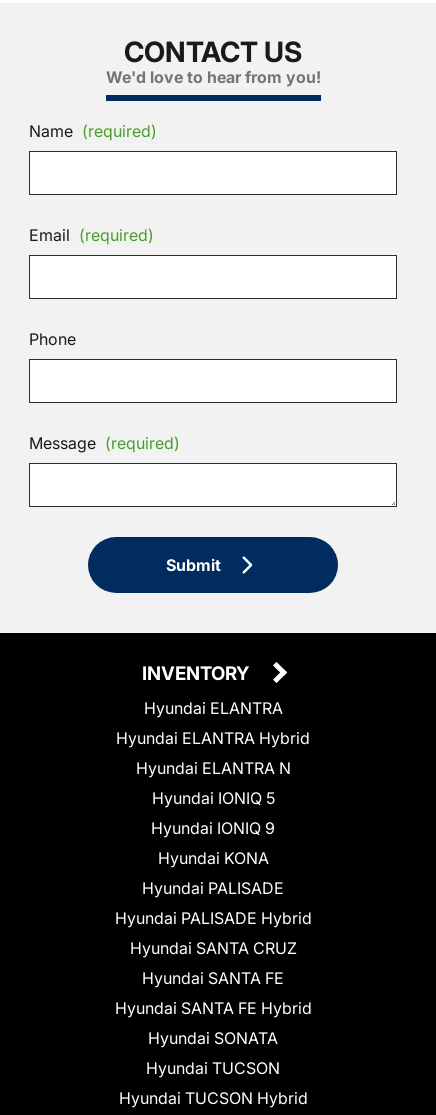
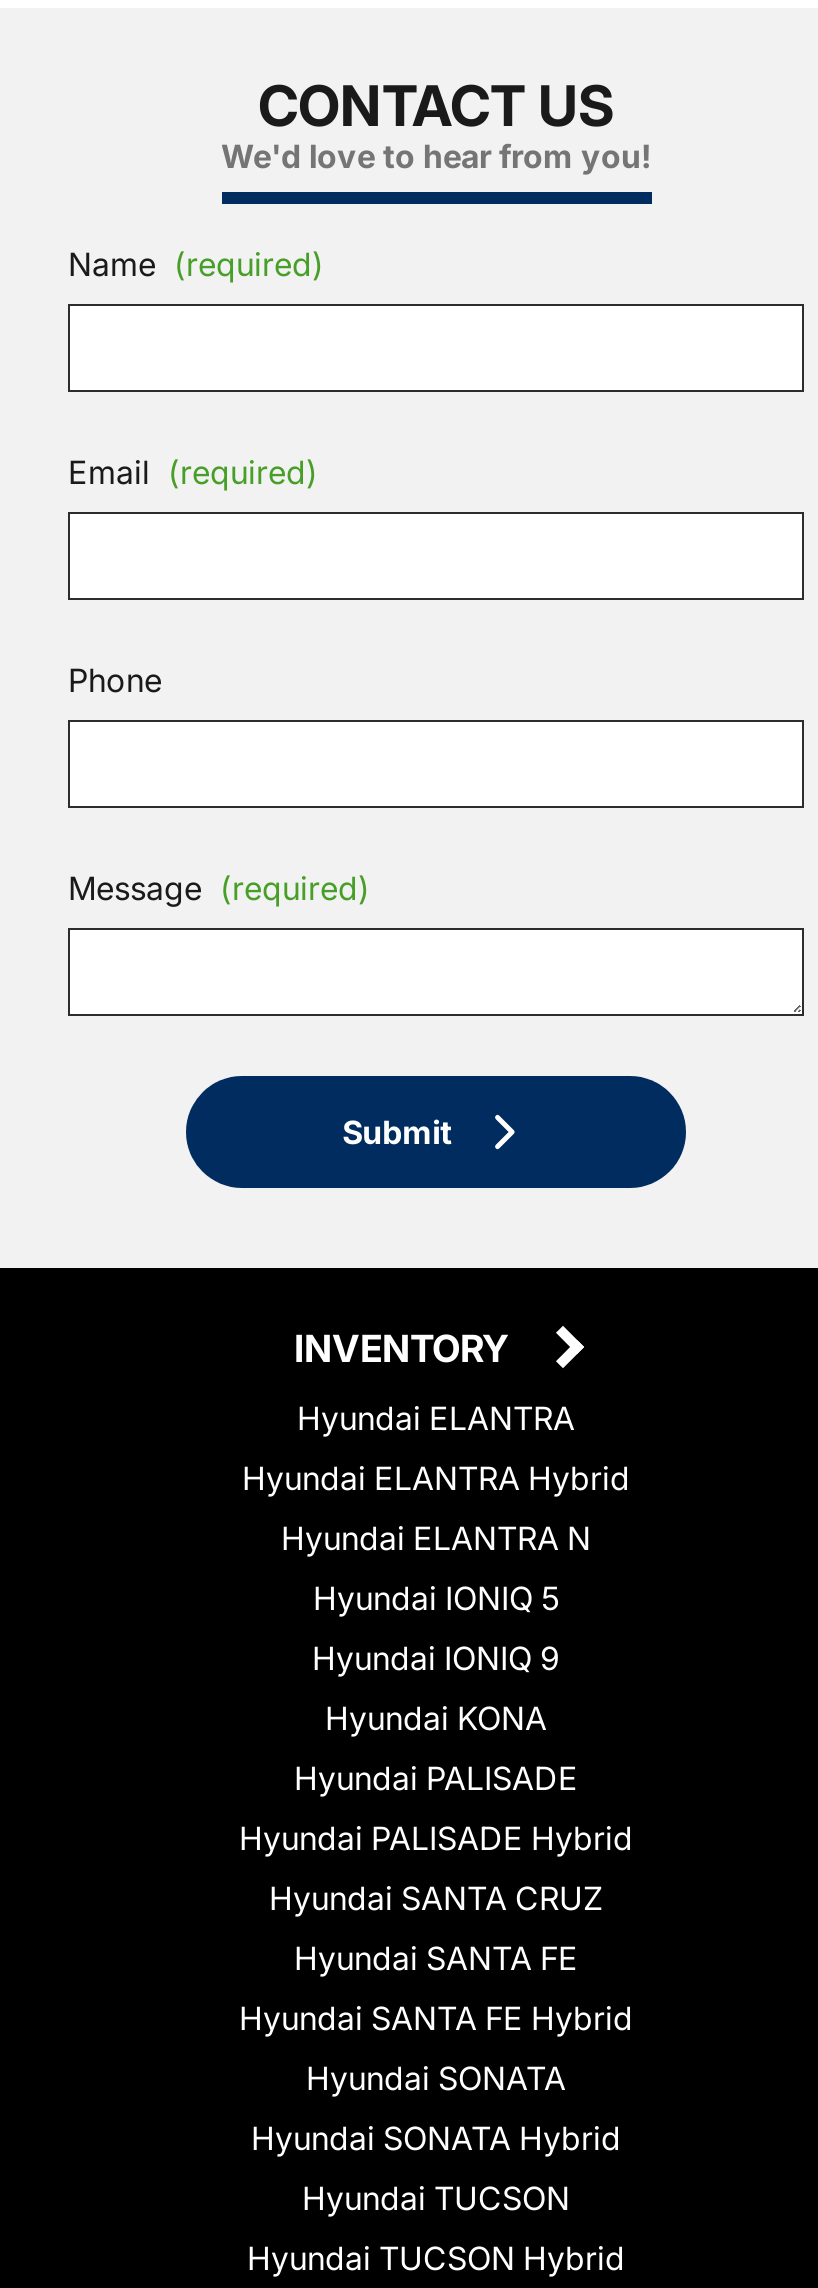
+ Hyundai SONATA Hybrid
